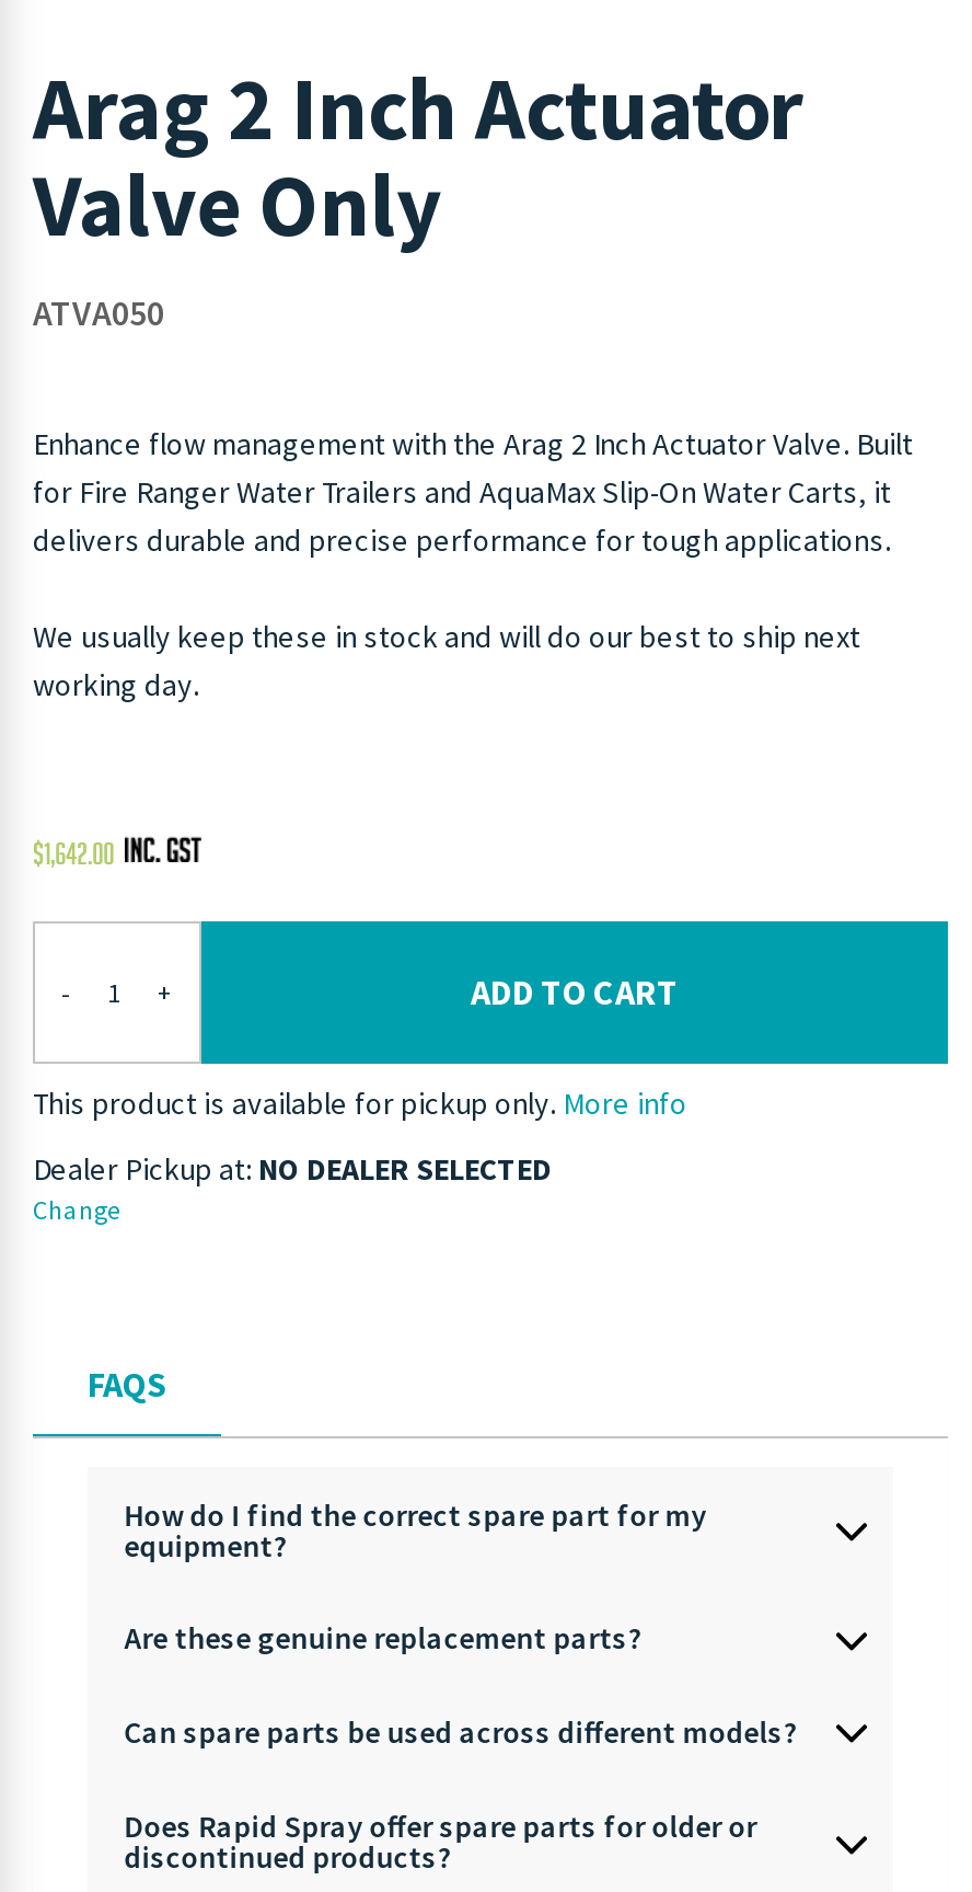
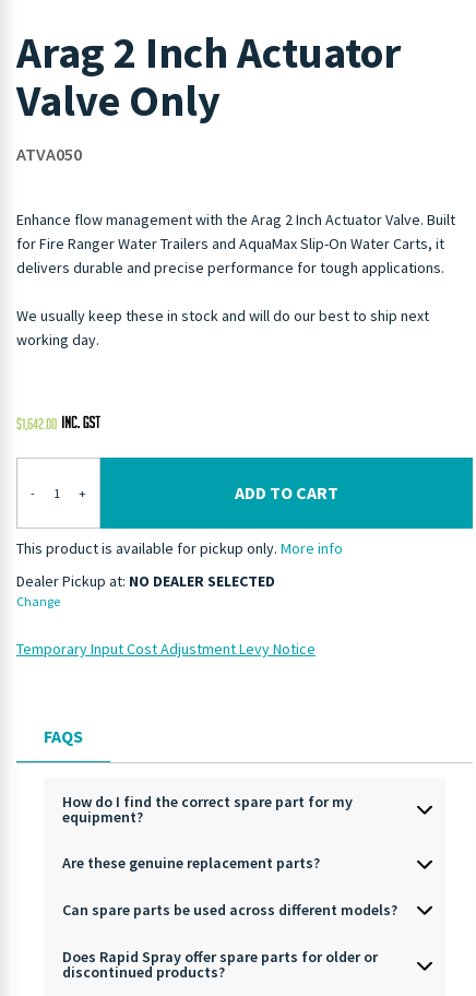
+ Temporary Input Cost Adjustment Levy Notice
